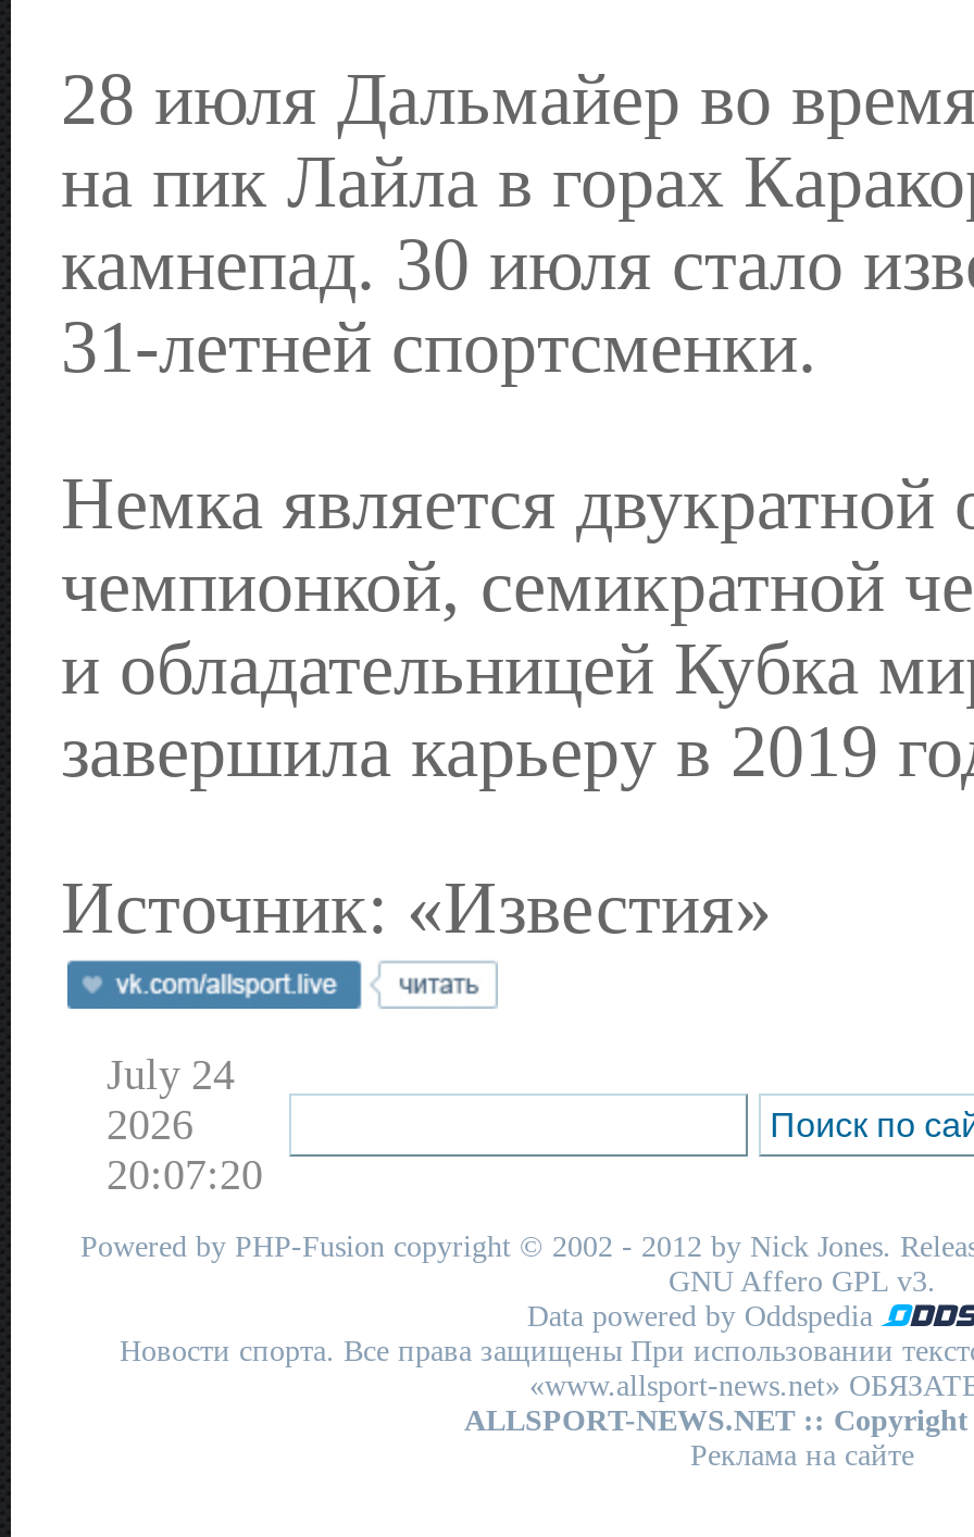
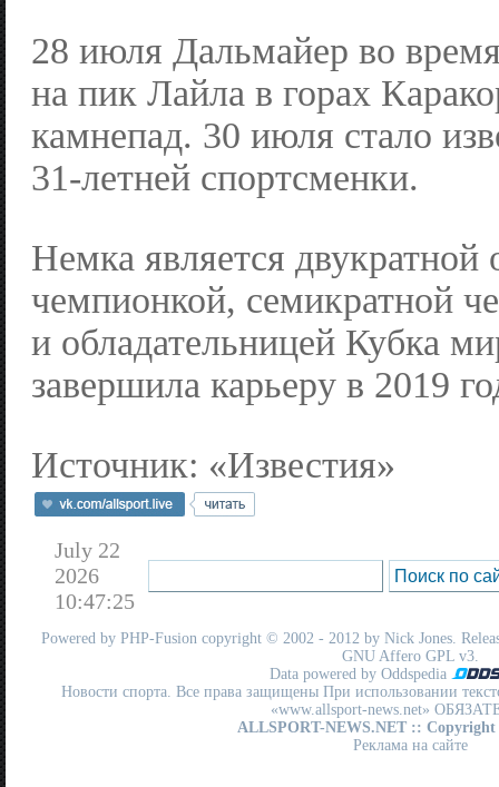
- July 24
+ July 22

- 20:07:20
+ 10:47:25
